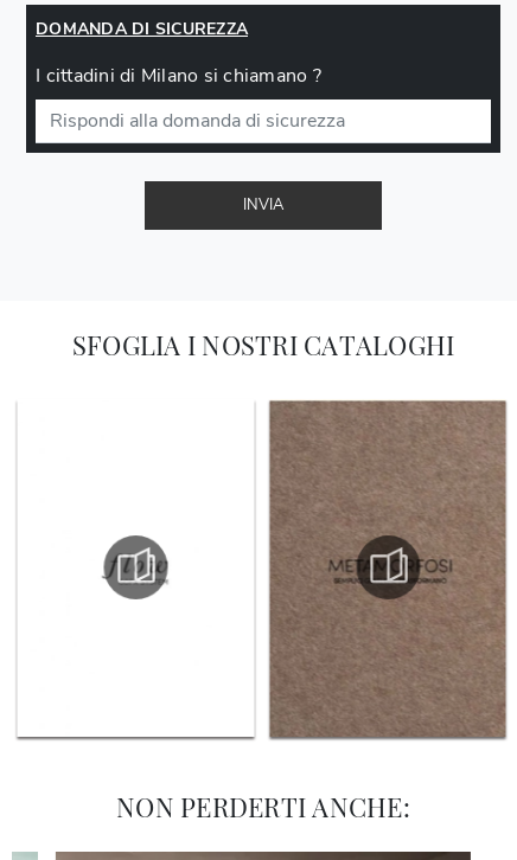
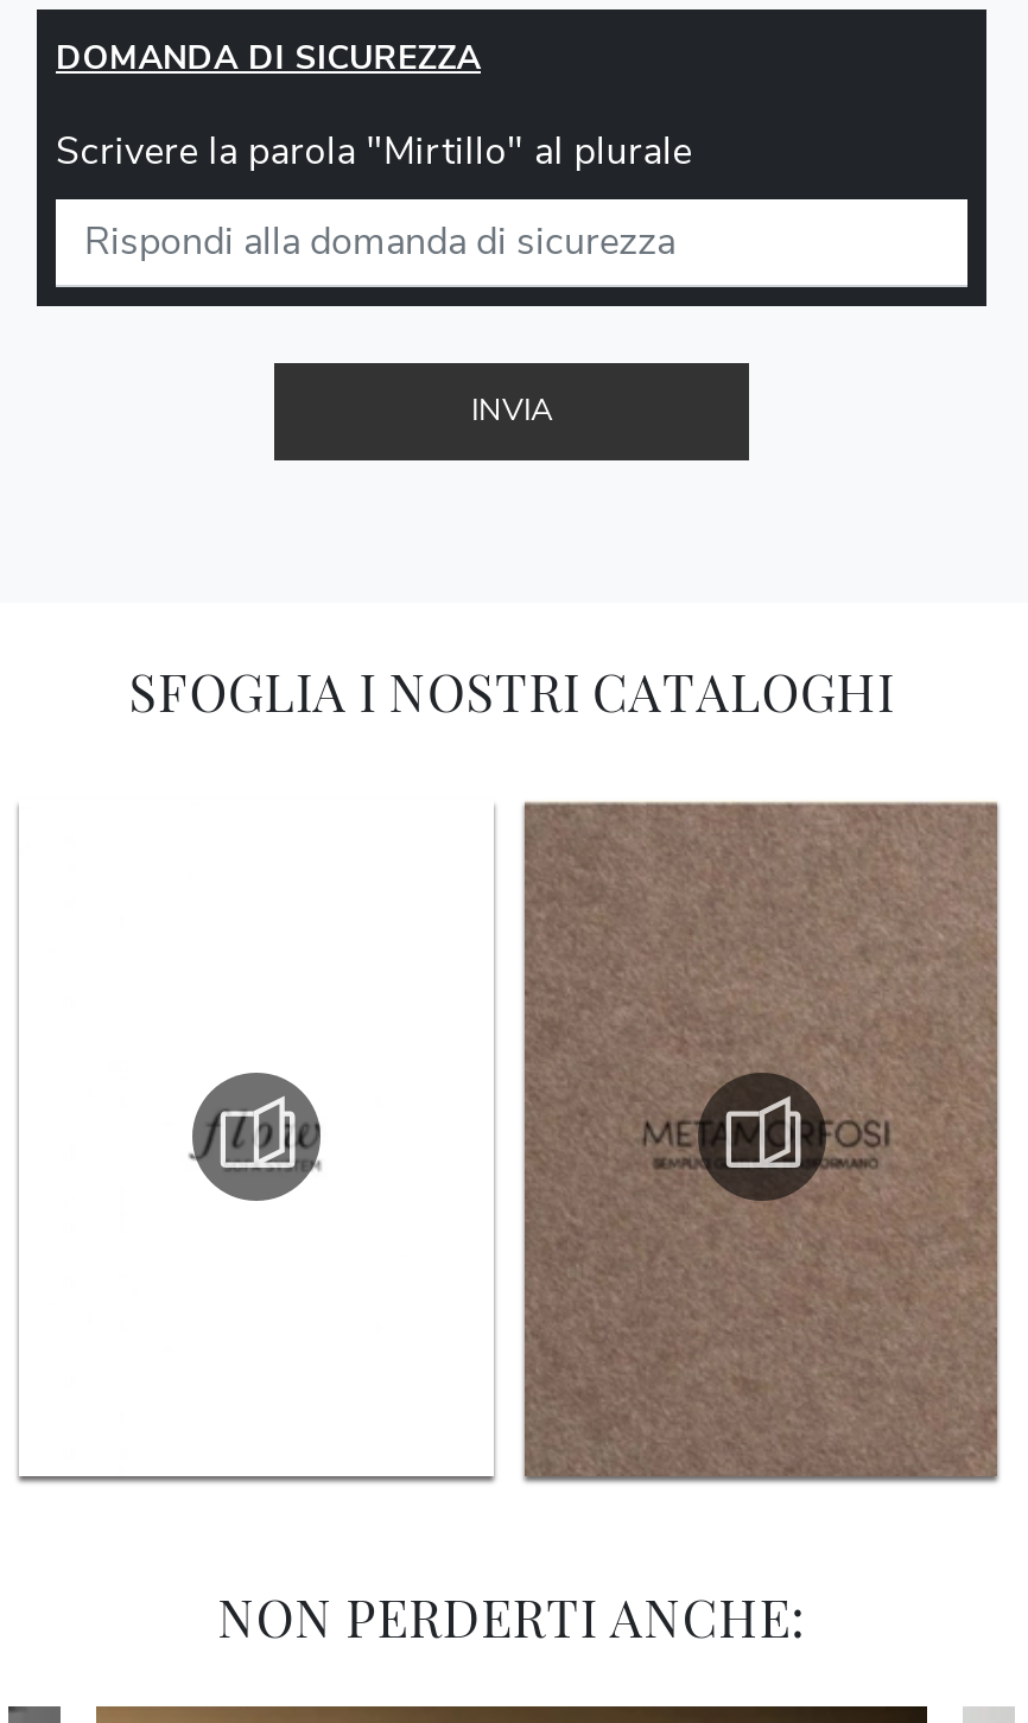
- I cittadini di Milano si chiamano ?
+ Scrivere la parola "Mirtillo" al plurale
